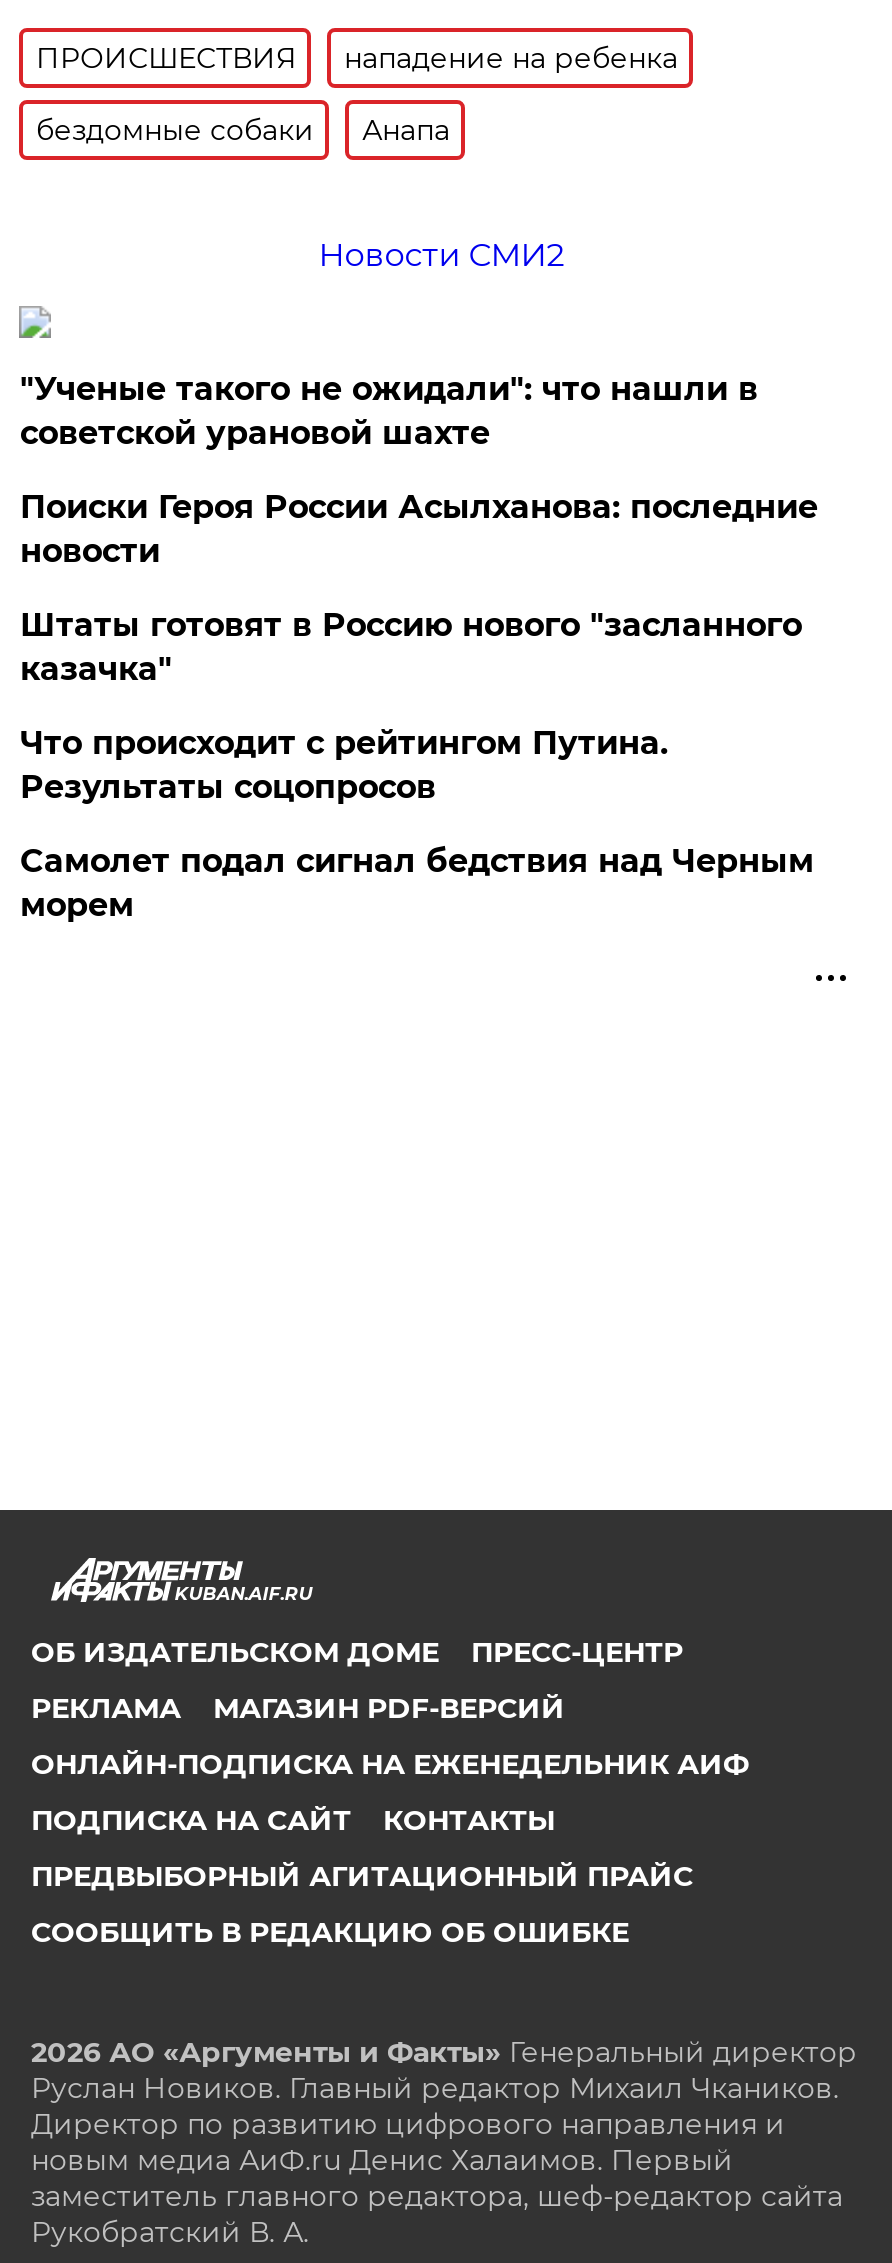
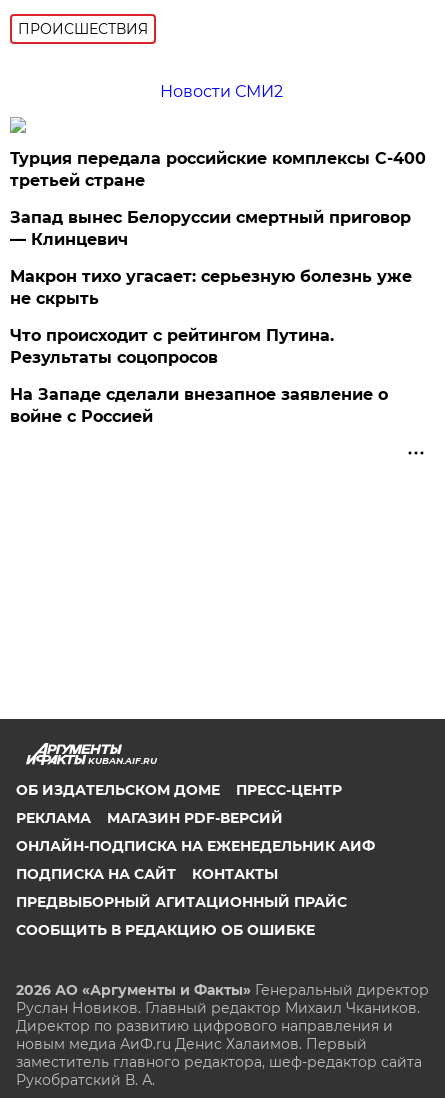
- нападение на ребенка
- бездомные собаки
- Анапа

- "Ученые такого не ожидали": что нашли в
- советской урановой шахте
+ Турция передала российские комплексы С-400
+ третьей стране

- Поиски Героя России Асылханова: последние
- новости
+ Запад вынес Белоруссии смертный приговор
+ — Клинцевич

- Штаты готовят в Россию нового "засланного
- казачка"
+ Макрон тихо угасает: серьезную болезнь уже
+ не скрыть

- Самолет подал сигнал бедствия над Черным
- морем
+ На Западе сделали внезапное заявление о
+ войне с Россией
